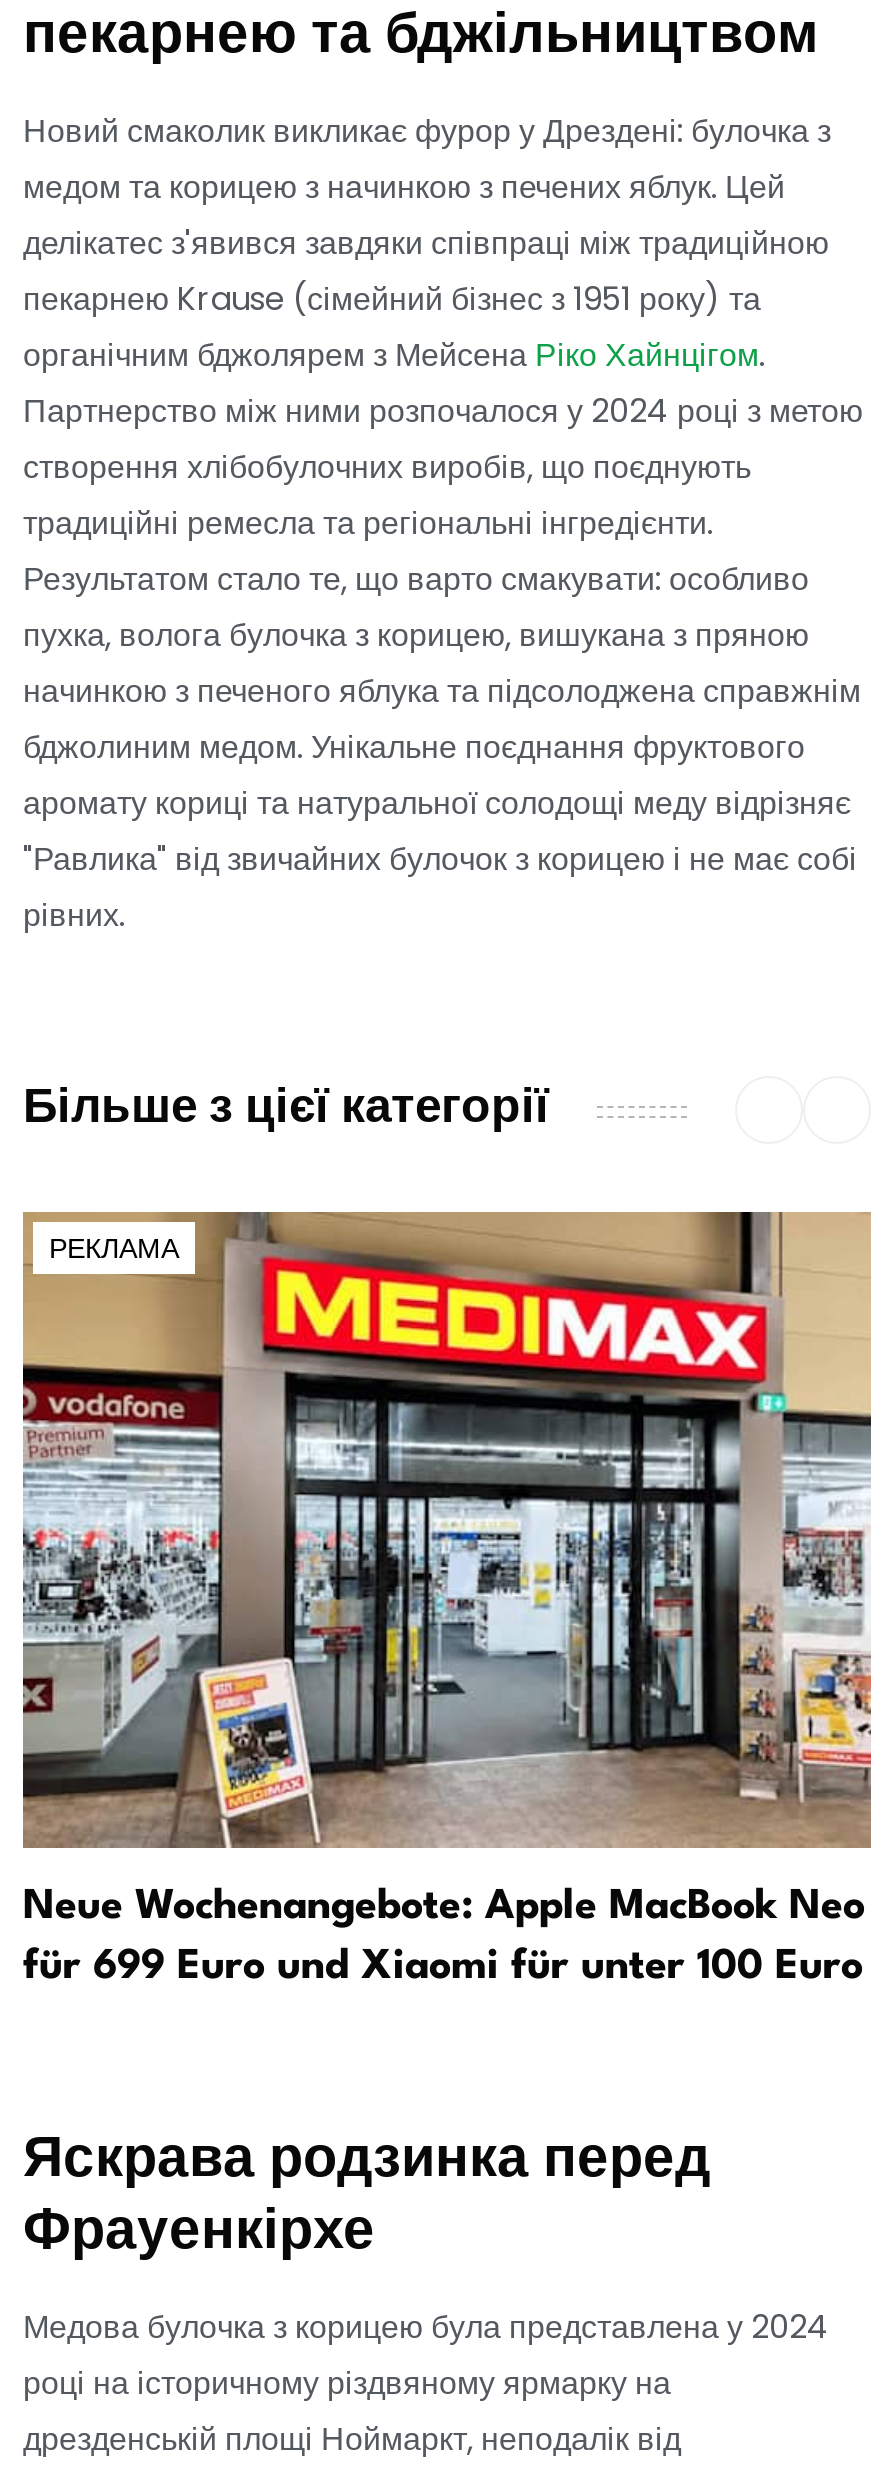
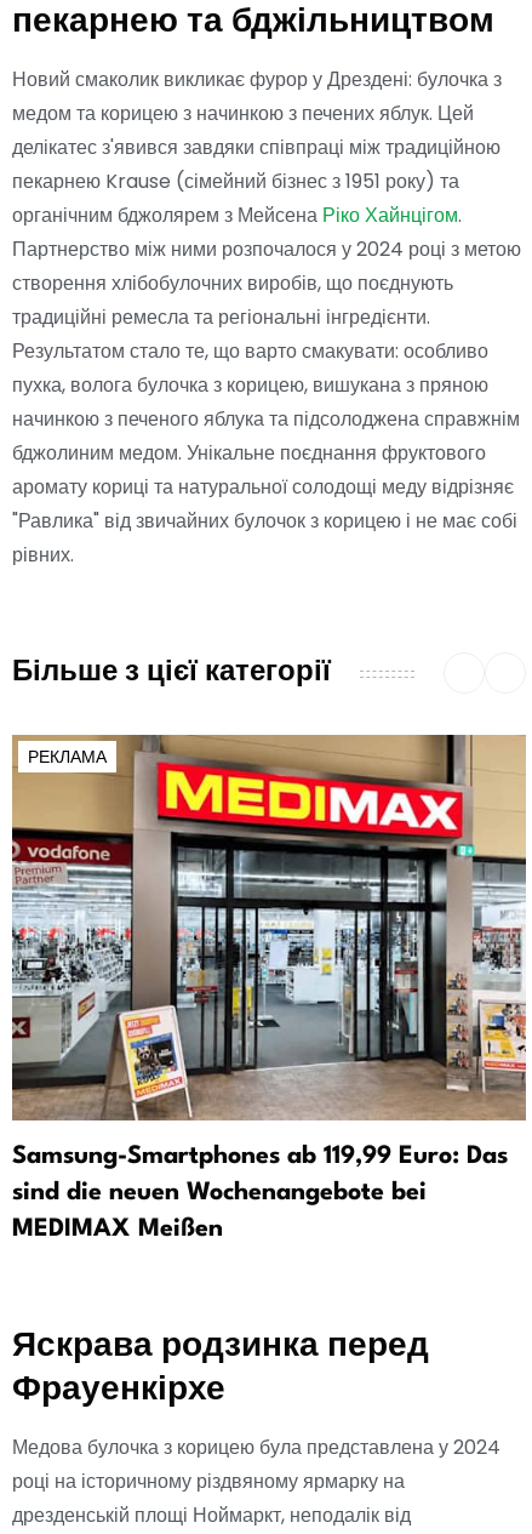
- Neue Wochenangebote: Apple MacBook Neo
- für 699 Euro und Xiaomi für unter 100 Euro
+ Samsung-Smartphones ab 119,99 Euro: Das
+ sind die neuen Wochenangebote bei
+ MEDIMAX Meißen
